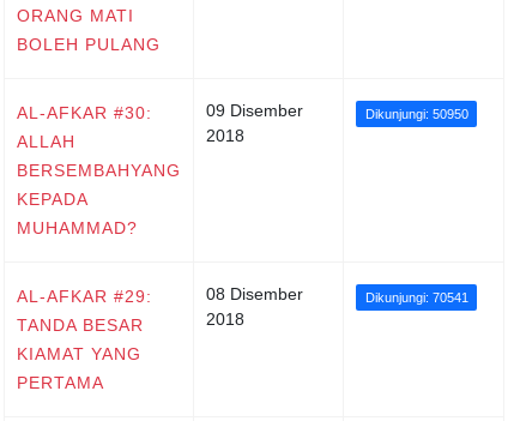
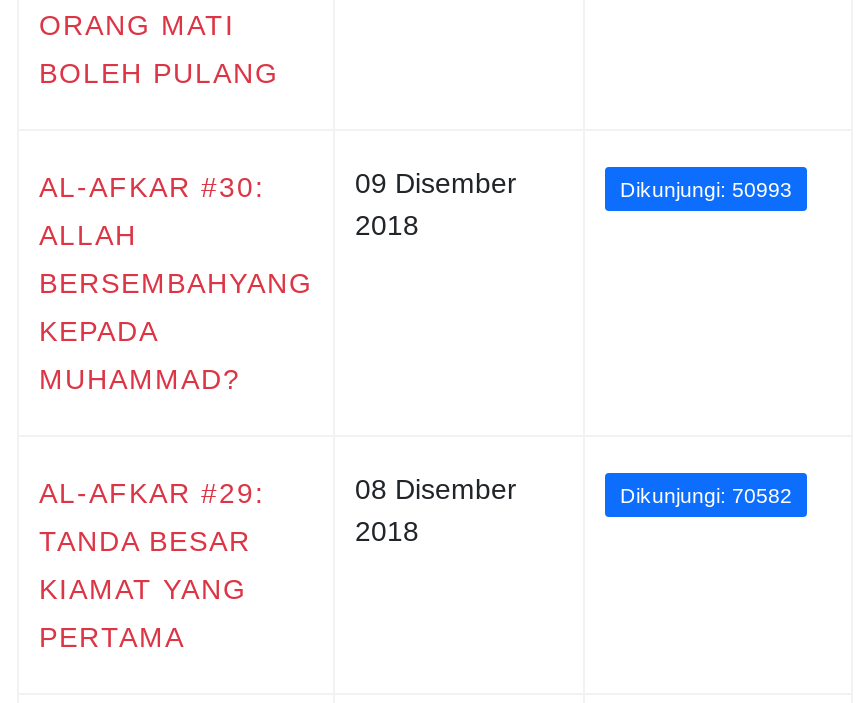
- Dikunjungi: 50950
+ Dikunjungi: 50993

- Dikunjungi: 70541
+ Dikunjungi: 70582
